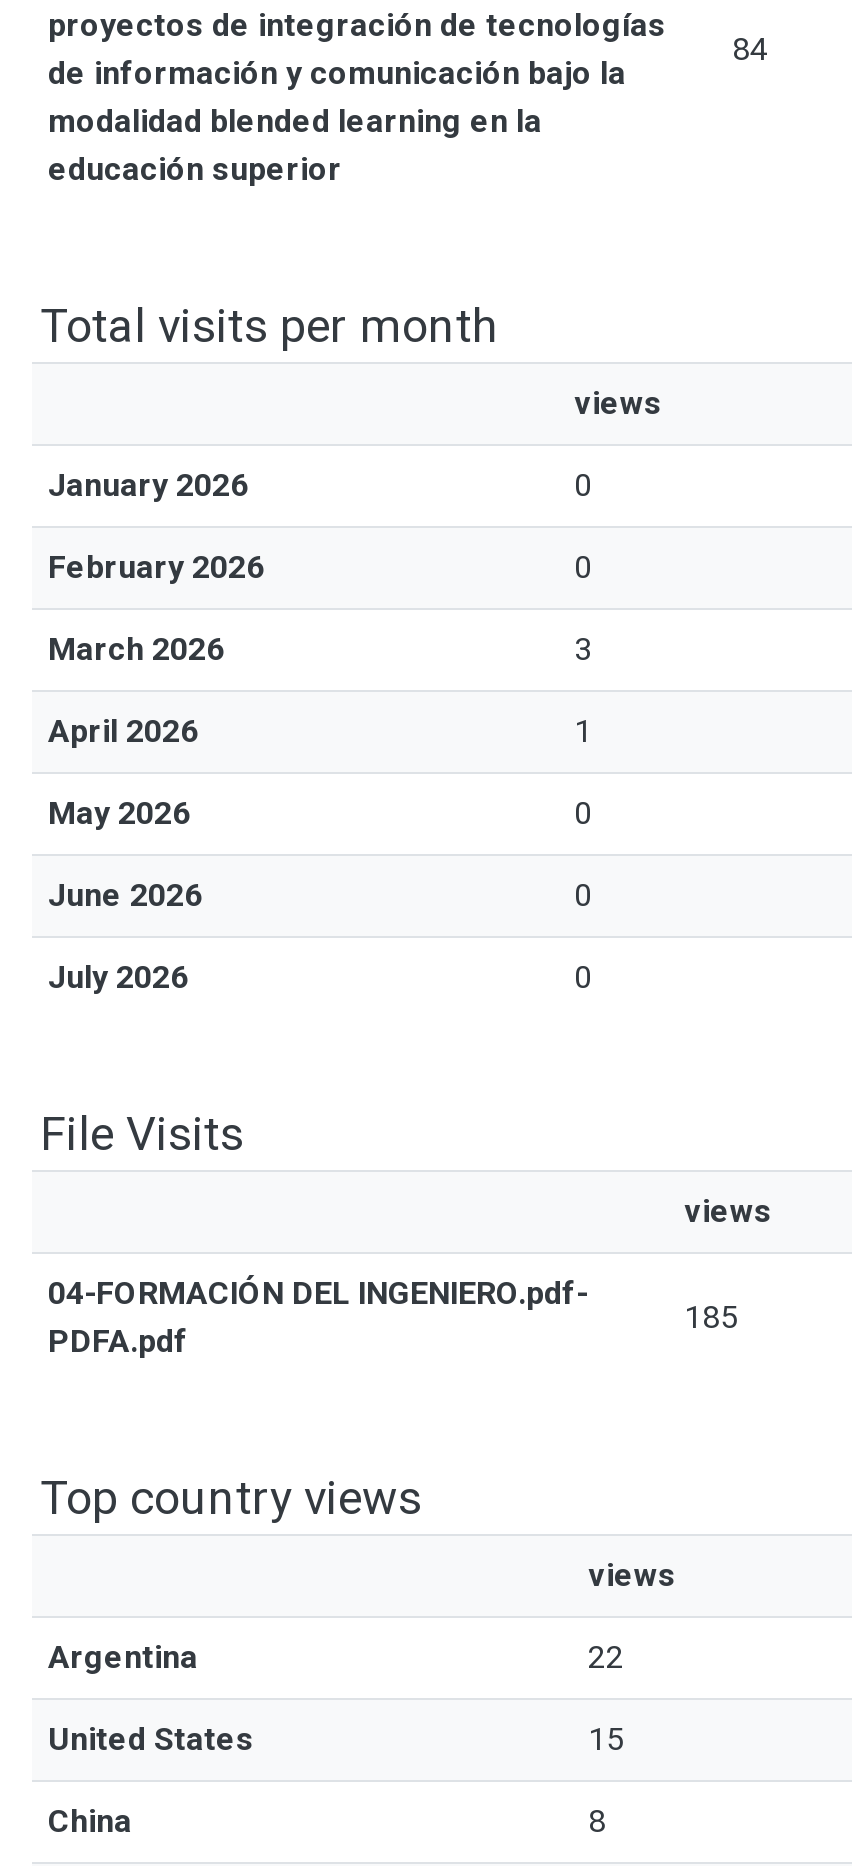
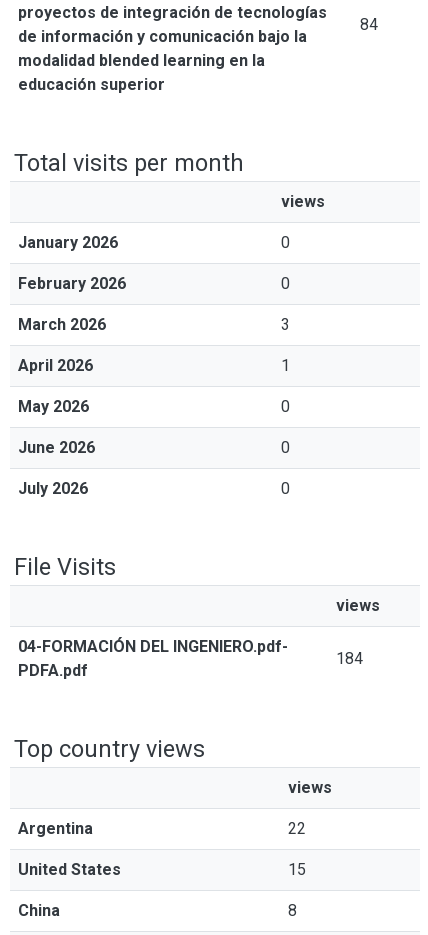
- 185
+ 184
